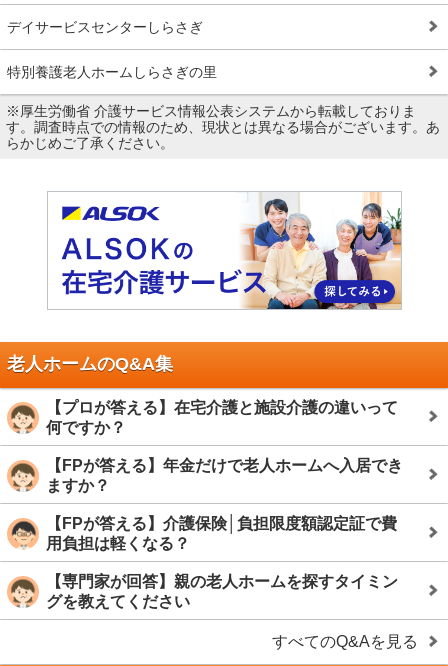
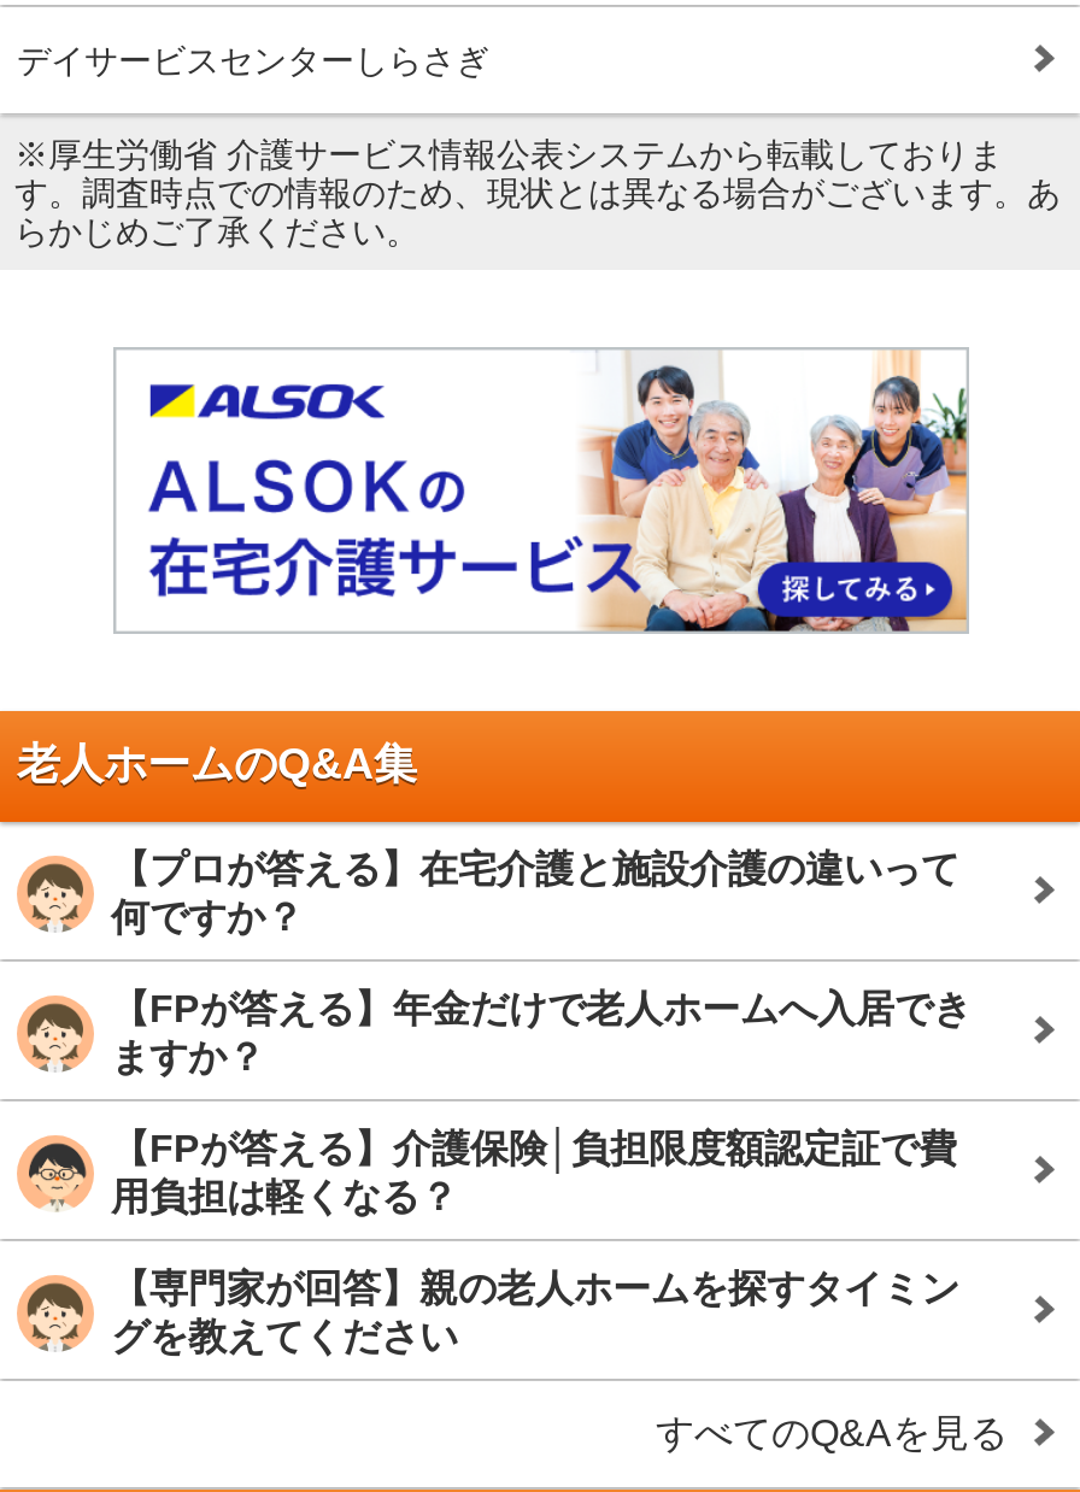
- 特別養護老人ホームしらさぎの里
